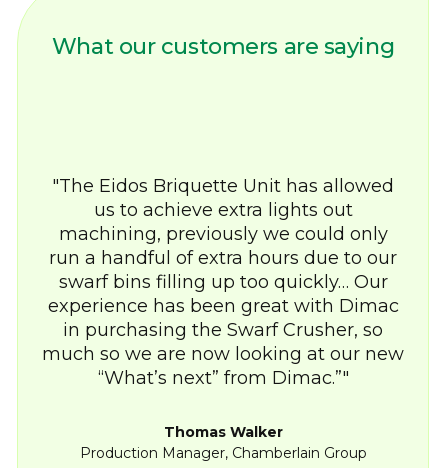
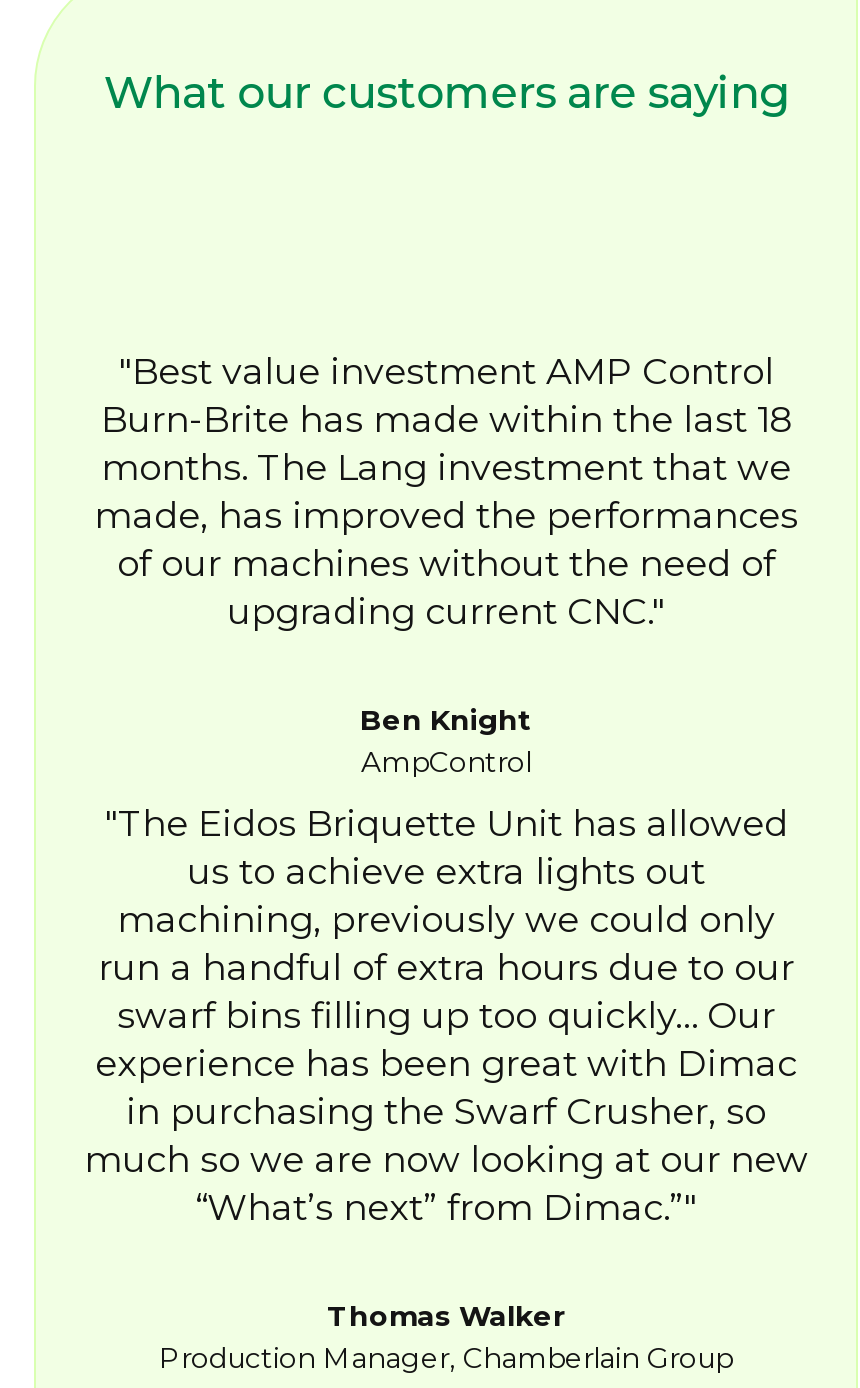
+ Best value investment AMP Control
+ Burn-Brite has made within the last 18
+ months. The Lang investment that we
+ made, has improved the performances
+ of our machines without the need of
+ upgrading current CNC.
+ Ben Knight
+ AmpControl
